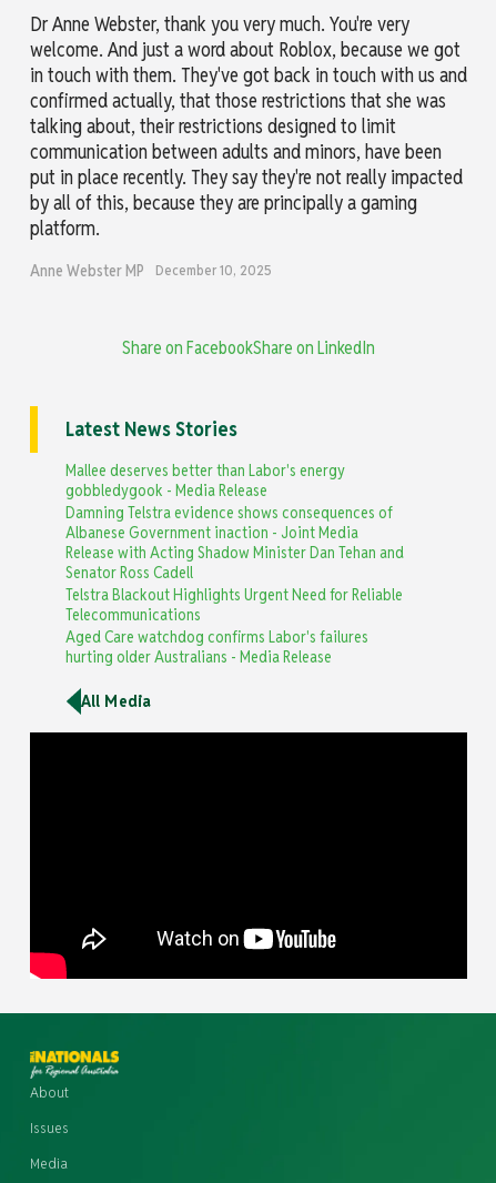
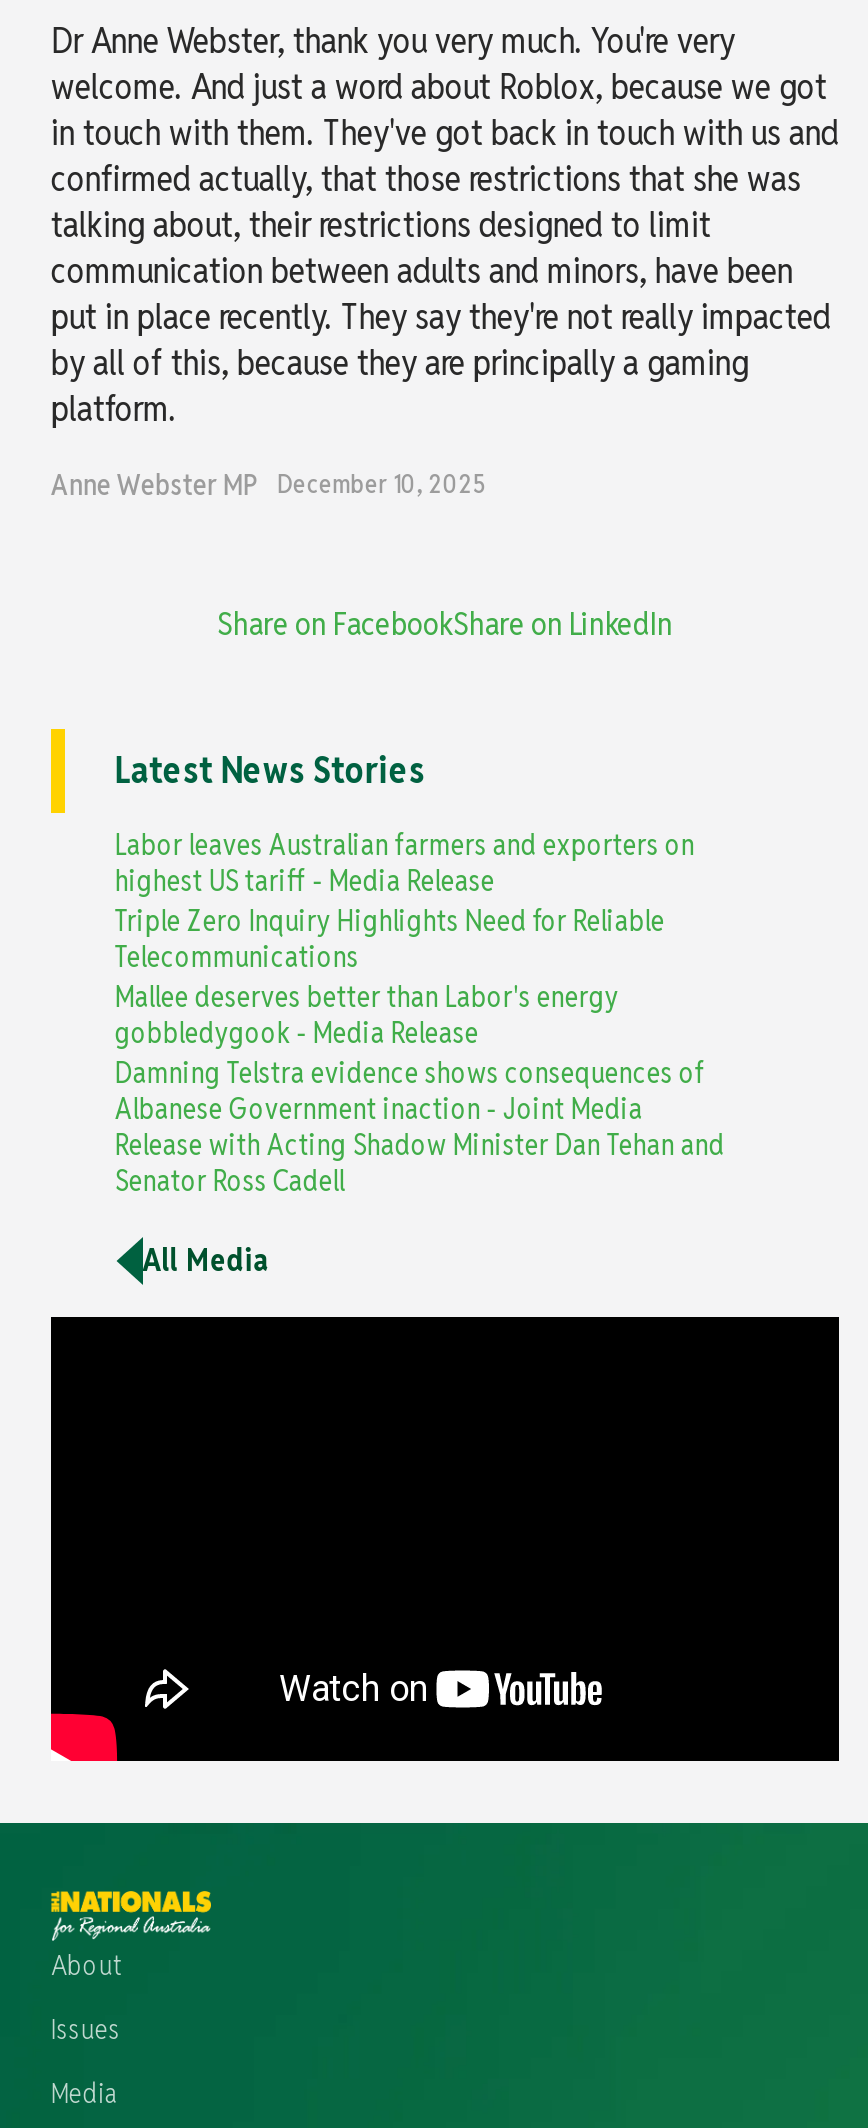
+ Labor leaves Australian farmers and exporters on
+ highest US tariff - Media Release
+ Triple Zero Inquiry Highlights Need for Reliable

moved down: Mallee deserves better than Labor's energy | gobbledygook - Media Release | Damning Telstra evidence shows consequences of | Albanese Government inaction - Joint Media | Release with Acting Shadow Minister Dan Tehan and | Senator Ross Cadell

- Telstra Blackout Highlights Urgent Need for Reliable
- Aged Care watchdog confirms Labor's failures
- hurting older Australians - Media Release

moved up: Telecommunications
